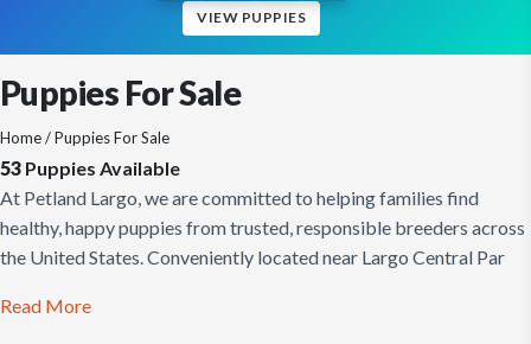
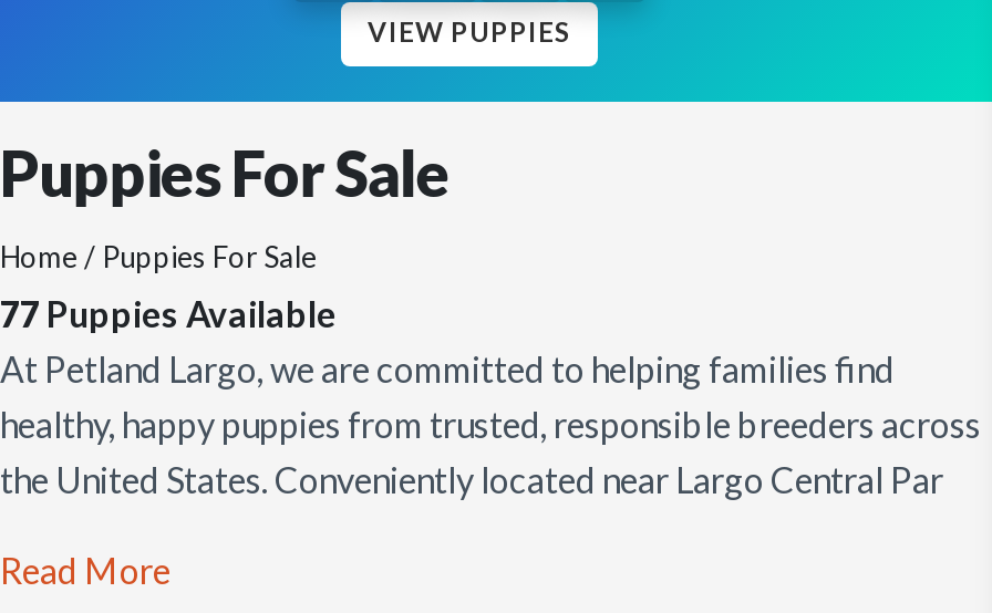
- 53 Puppies Available
+ 77 Puppies Available
